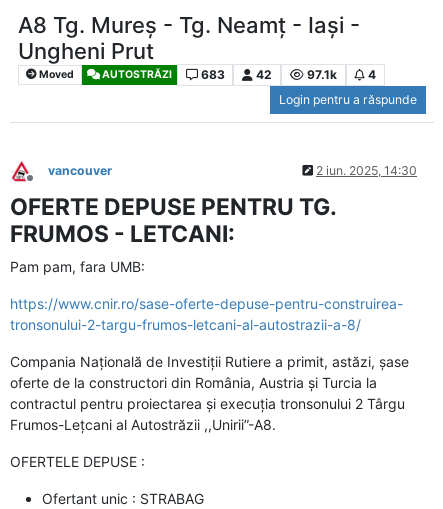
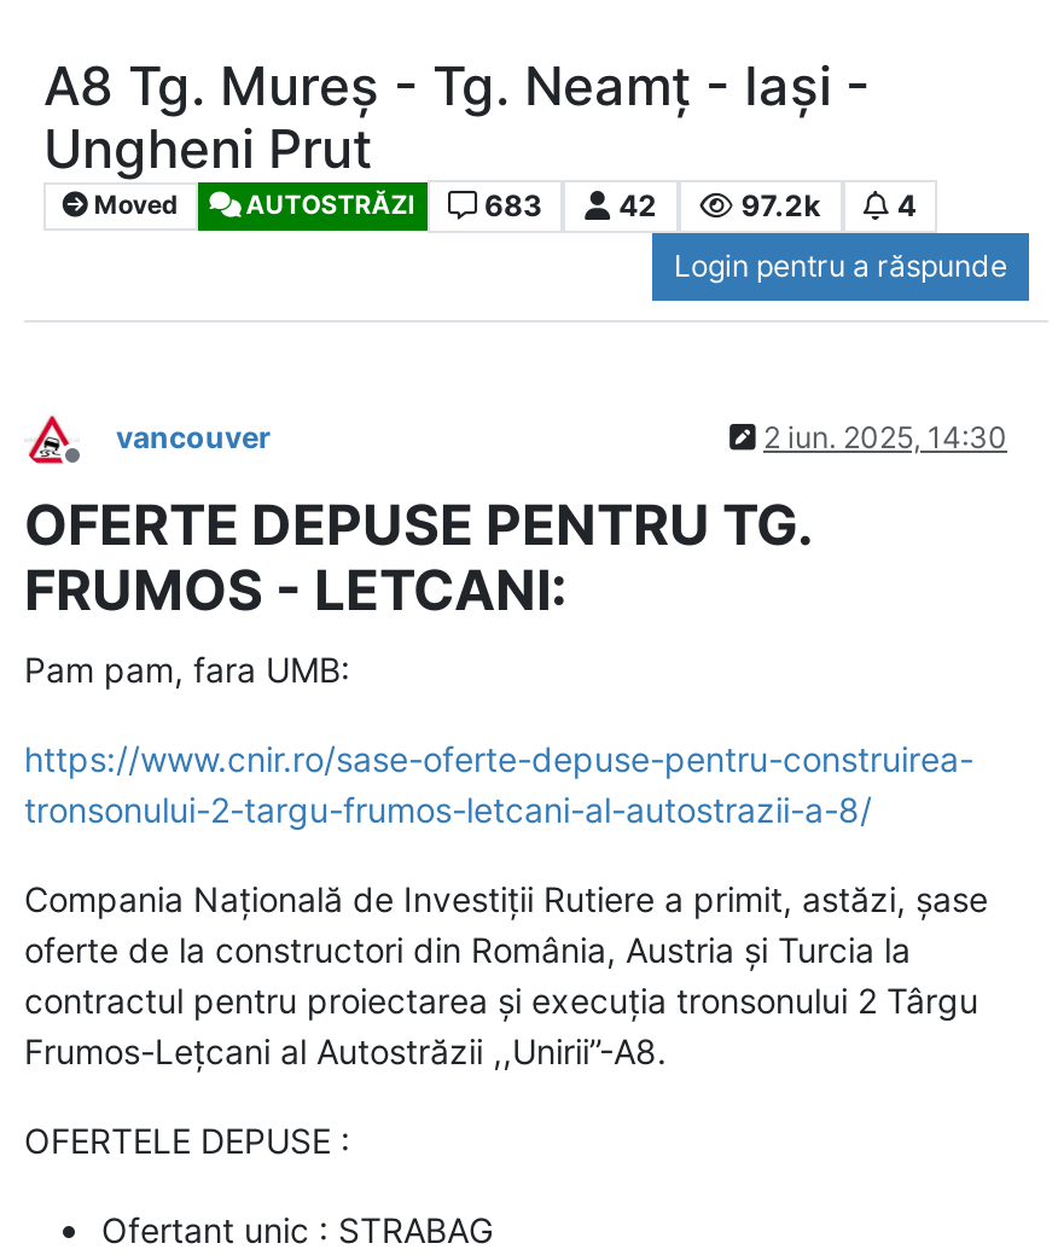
- 97.1k
+ 97.2k
